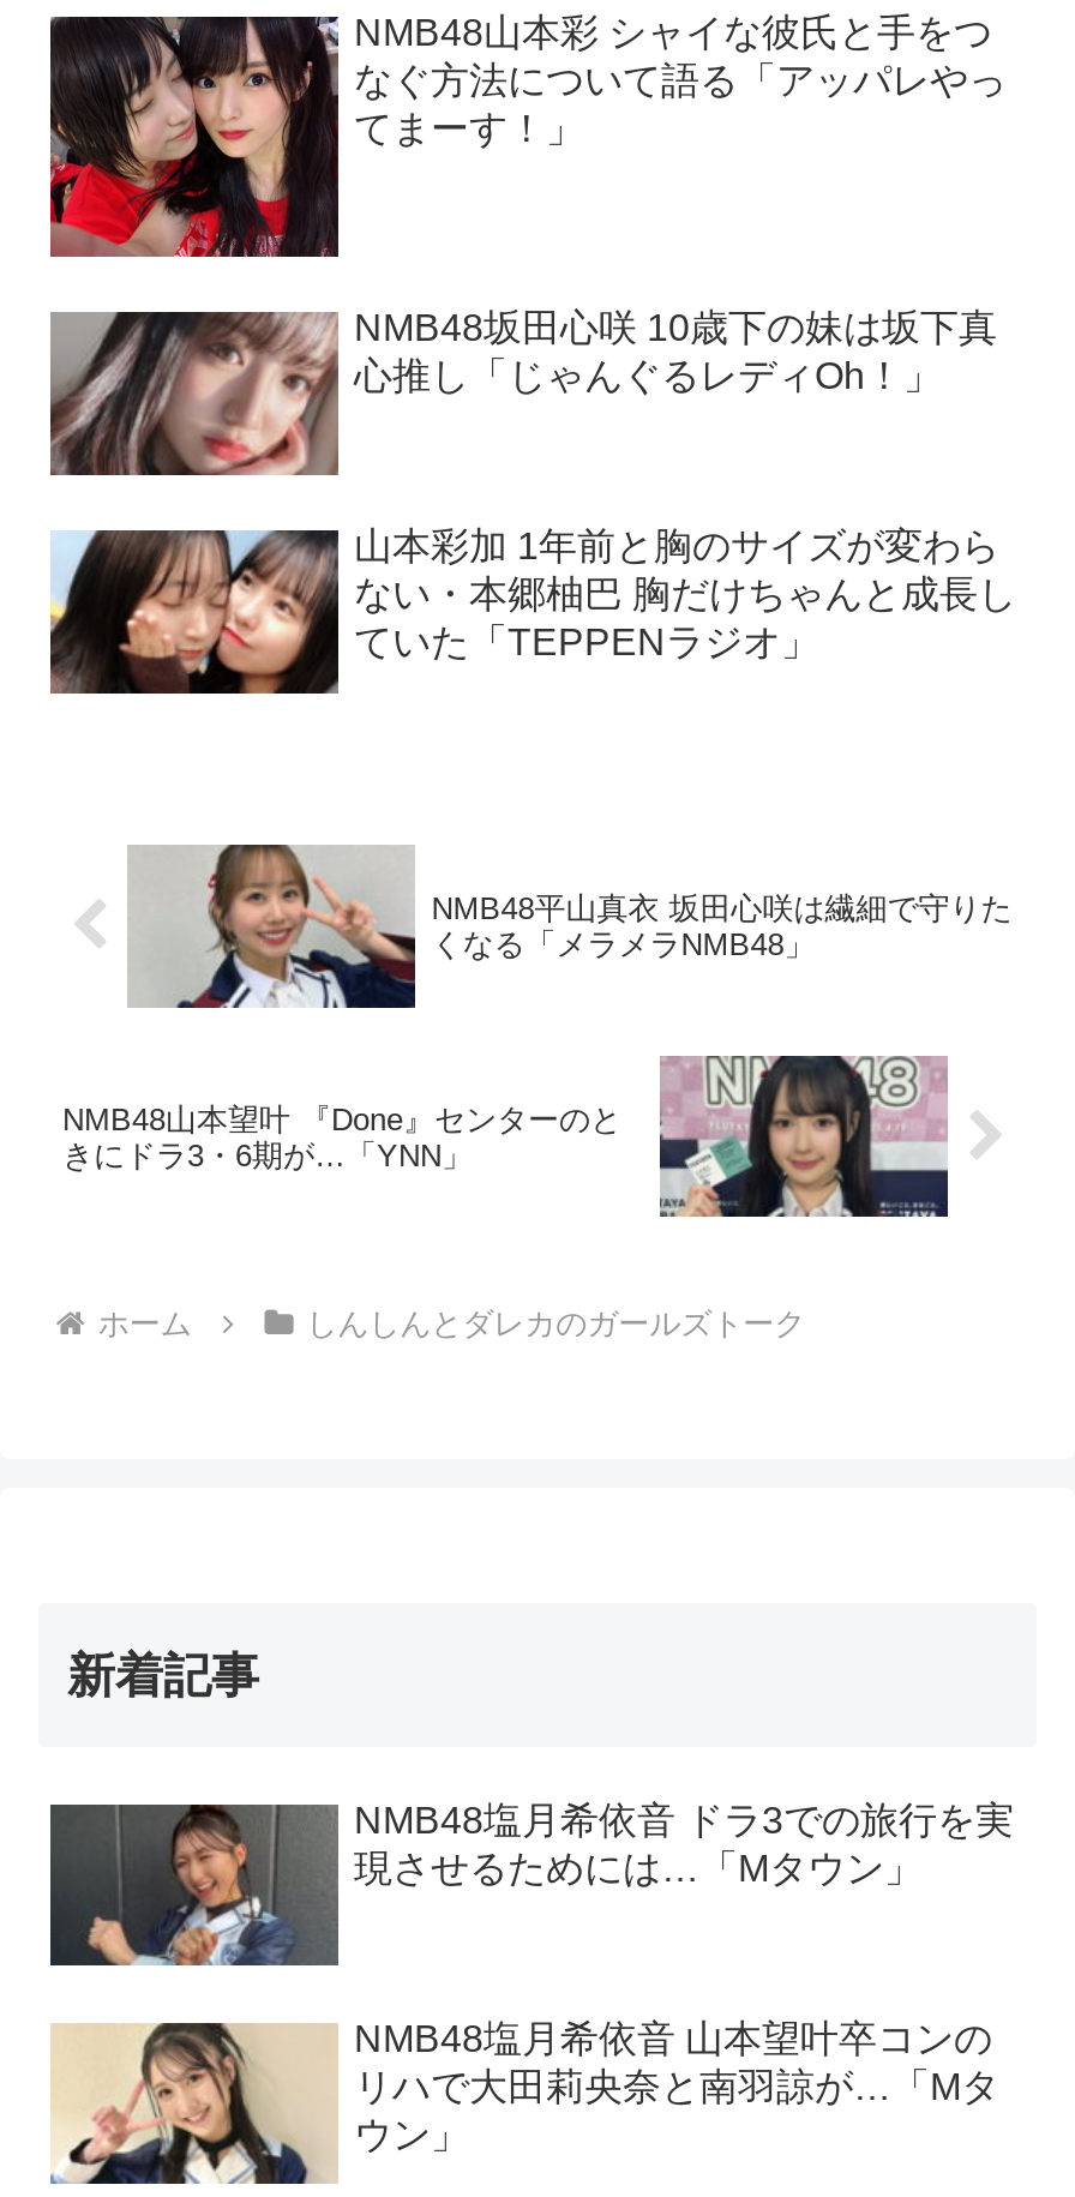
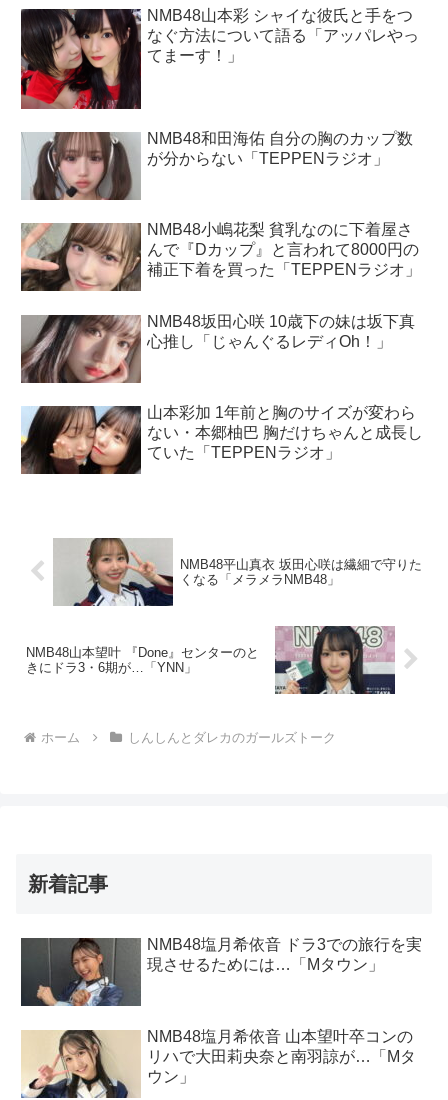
+ [image]
+ NMB48小嶋花梨 貧乳なのに下着屋さ
+ んで『Dカップ』と言われて8000円の
+ 補正下着を買った「TEPPENラジオ」

+ [image]
+ NMB48和田海佑 自分の胸のカップ数
+ が分からない「TEPPENラジオ」
